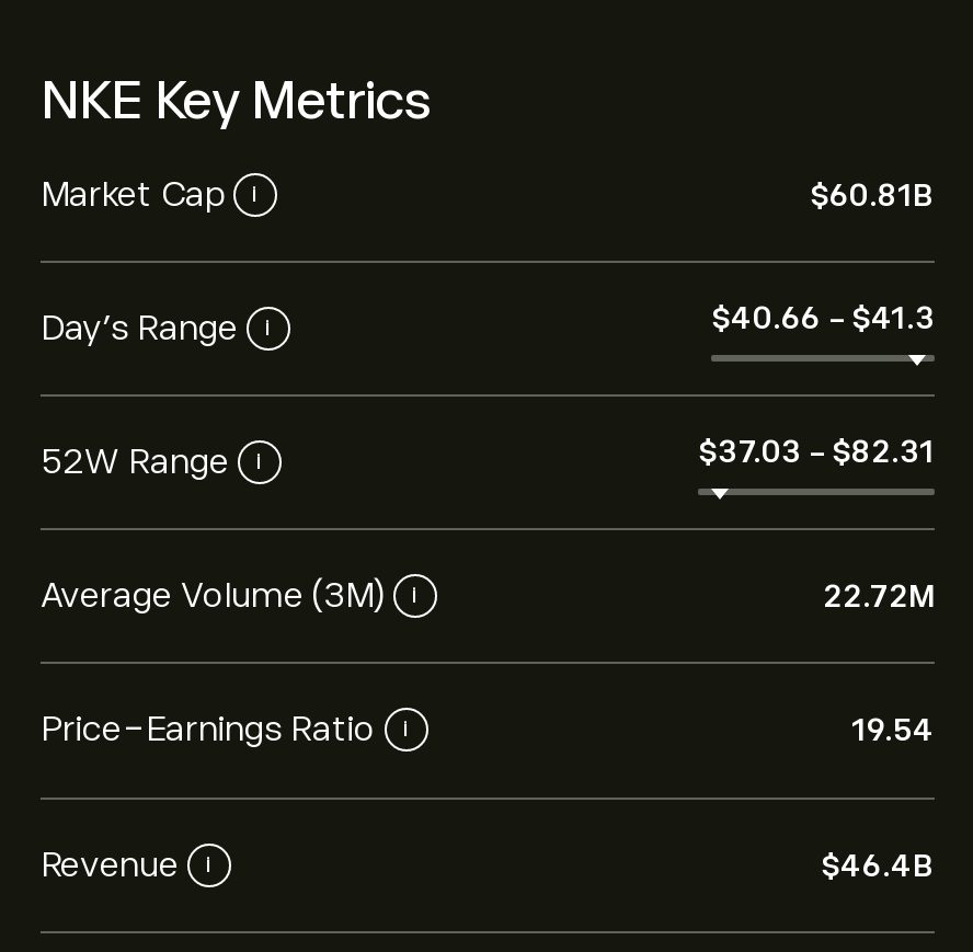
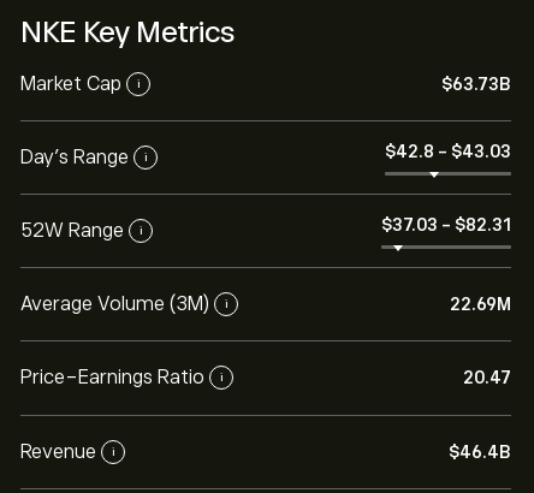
- $60.81B
+ $63.73B

- $40.66 - $41.3
+ $42.8 - $43.03

- 22.72M
+ 22.69M

- 19.54
+ 20.47
